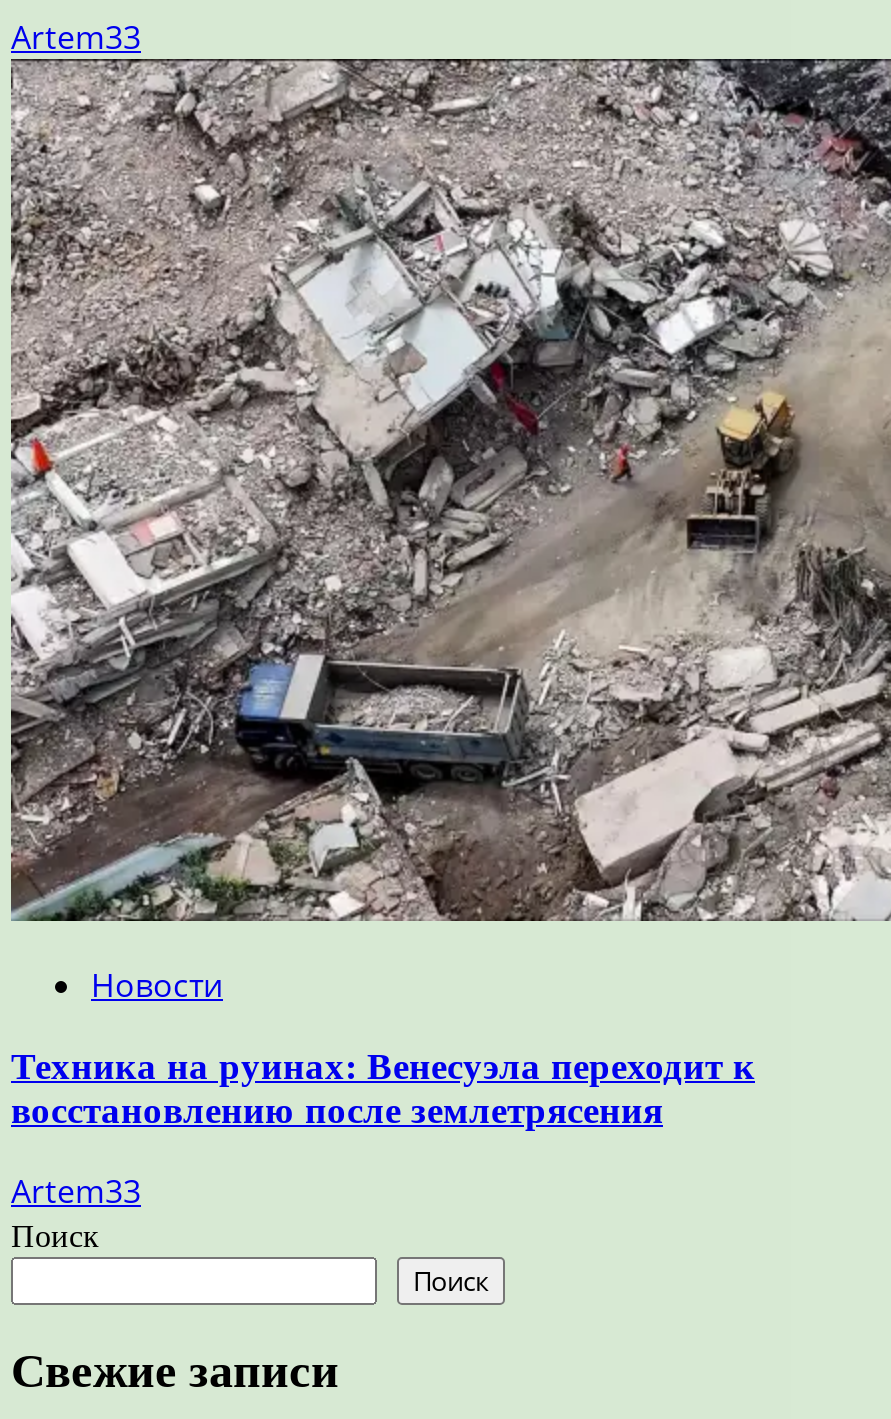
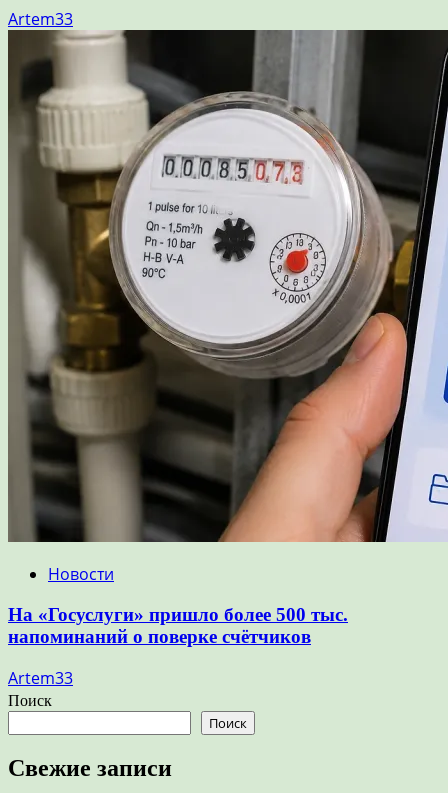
- [image]
+ [image]

- Техника на руинах: Венесуэла переходит к
- восстановлению после землетрясения
+ На «Госуслуги» пришло более 500 тыс.
+ напоминаний о поверке счётчиков
